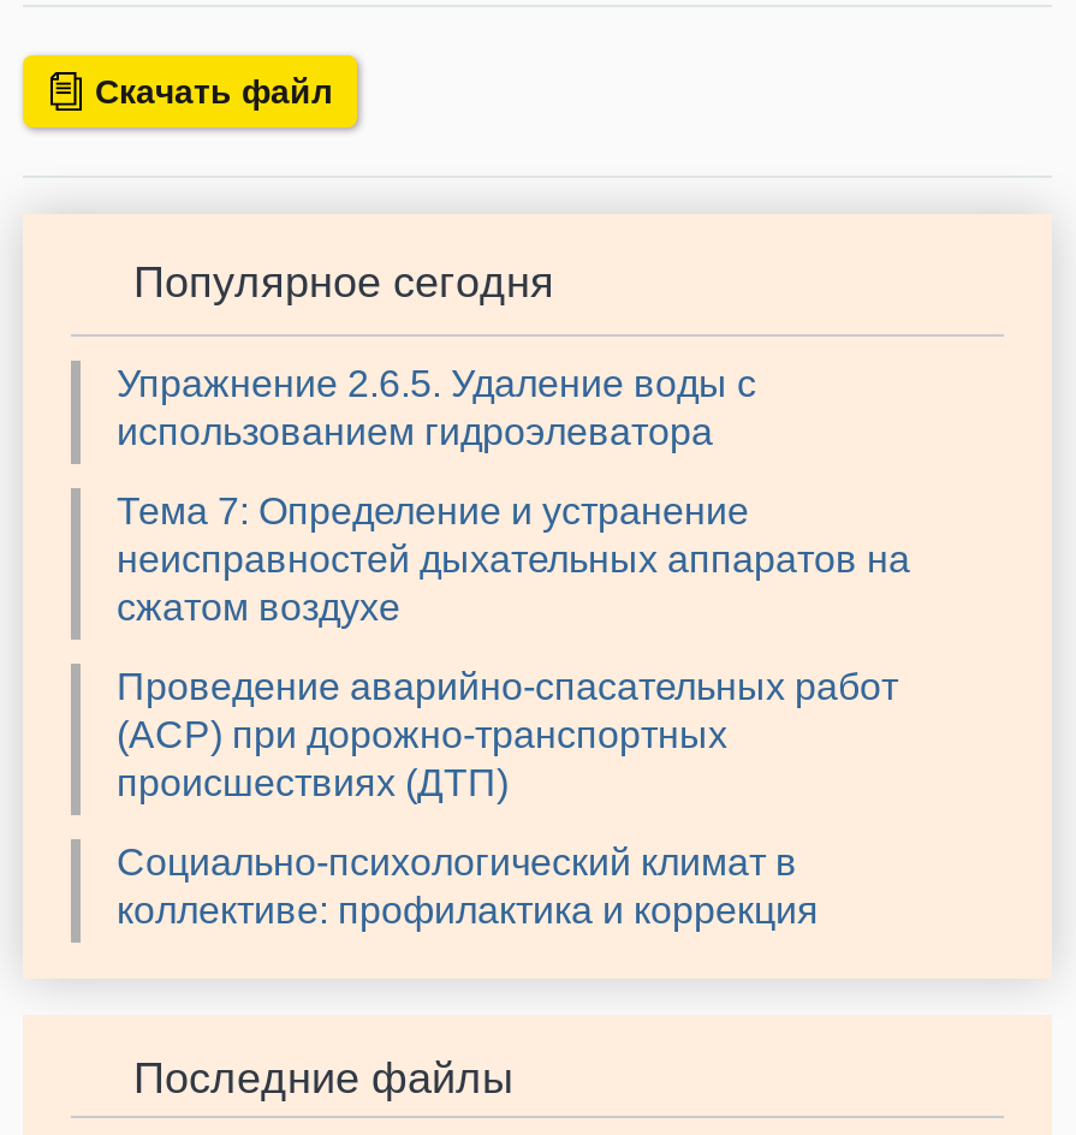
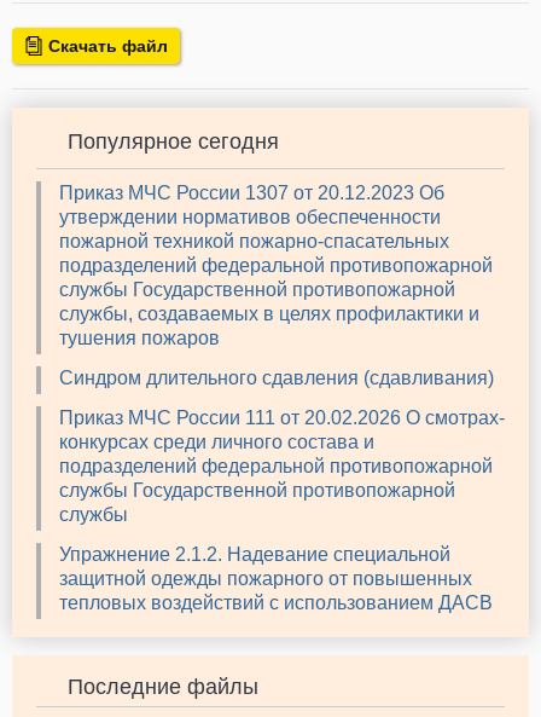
- Упражнение 2.6.5. Удаление воды с
- использованием гидроэлеватора
+ Приказ МЧС России 1307 от 20.12.2023 Об
+ утверждении нормативов обеспеченности
+ пожарной техникой пожарно-спасательных
+ подразделений федеральной противопожарной
+ службы Государственной противопожарной
+ службы, создаваемых в целях профилактики и
+ тушения пожаров

- Тема 7: Определение и устранение
- неисправностей дыхательных аппаратов на
- сжатом воздухе
+ Синдром длительного сдавления (сдавливания)

- Проведение аварийно-спасательных работ
- (АСР) при дорожно-транспортных
- происшествиях (ДТП)
+ Приказ МЧС России 111 от 20.02.2026 О смотрах-
+ конкурсах среди личного состава и
+ подразделений федеральной противопожарной
+ службы Государственной противопожарной
+ службы

- Социально-психологический климат в
- коллективе: профилактика и коррекция
+ Упражнение 2.1.2. Надевание специальной
+ защитной одежды пожарного от повышенных
+ тепловых воздействий с использованием ДАСВ
